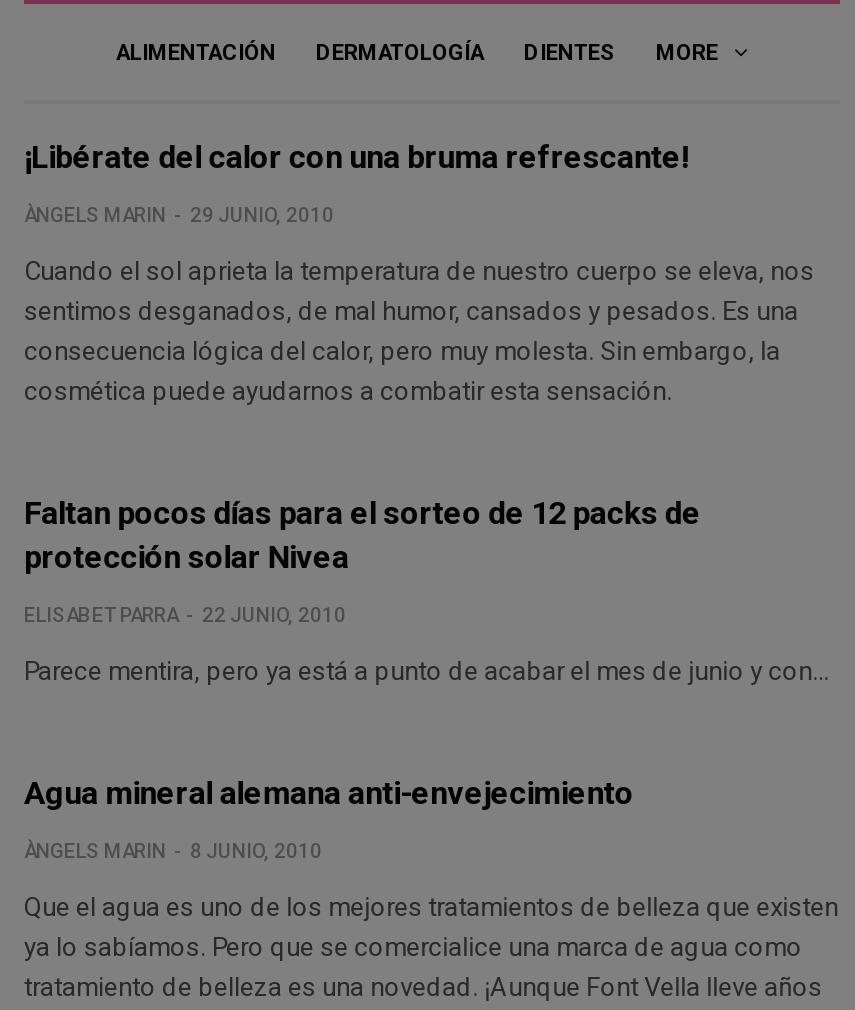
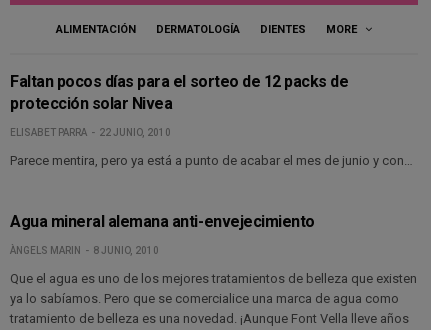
- ¡Libérate del calor con una bruma refrescante!
- ÀNGELS MARIN
- 29 JUNIO, 2010
- Cuando el sol aprieta la temperatura de nuestro cuerpo se eleva, nos
- sentimos desganados, de mal humor, cansados y pesados. Es una
- consecuencia lógica del calor, pero muy molesta. Sin embargo, la
- cosmética puede ayudarnos a combatir esta sensación.
